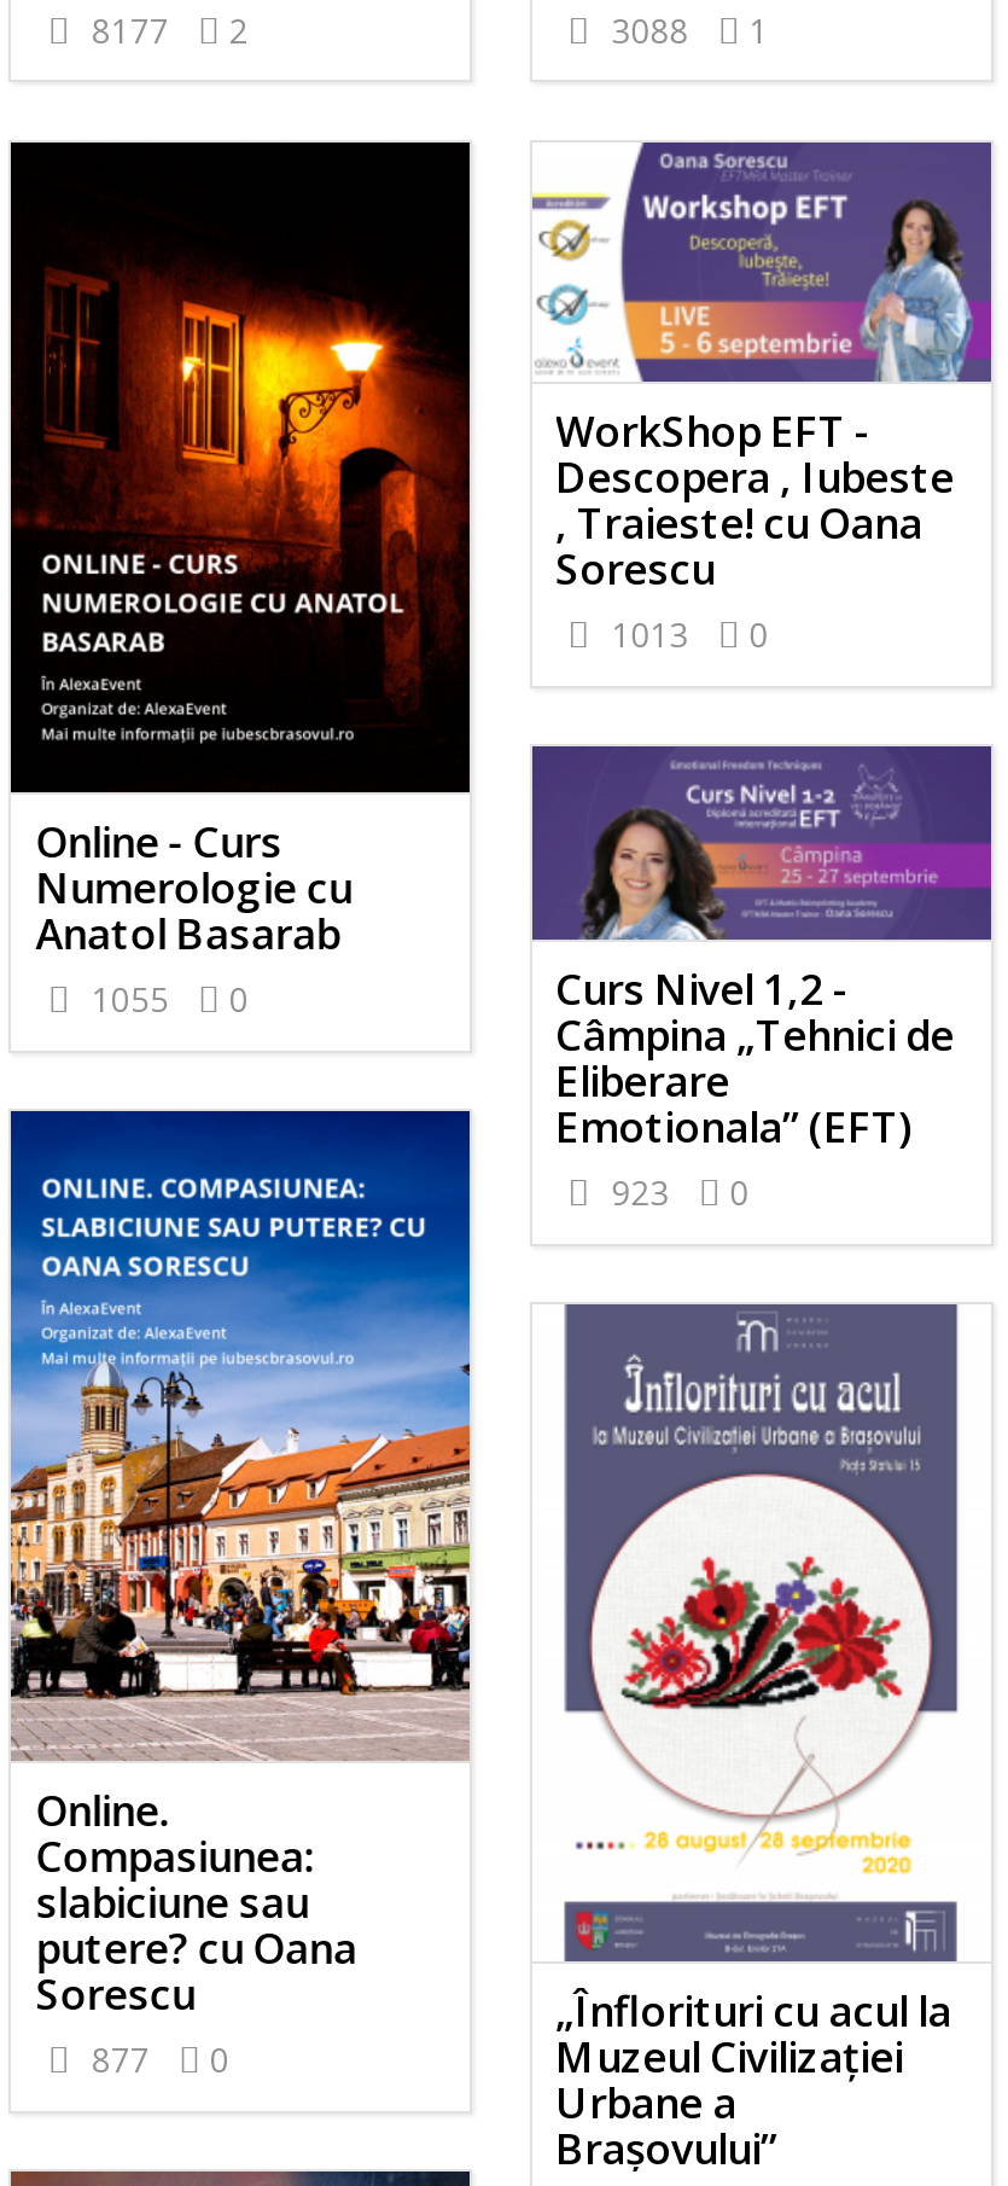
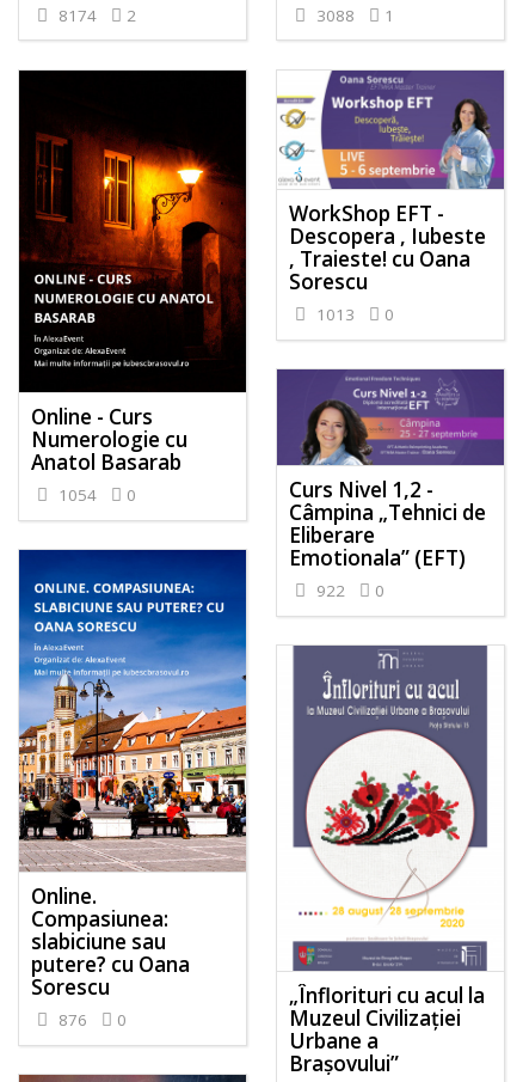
- 8177 2
+ 8174 2

- 1055 0
+ 1054 0

- 923 0
+ 922 0

- 877 0
+ 876 0
